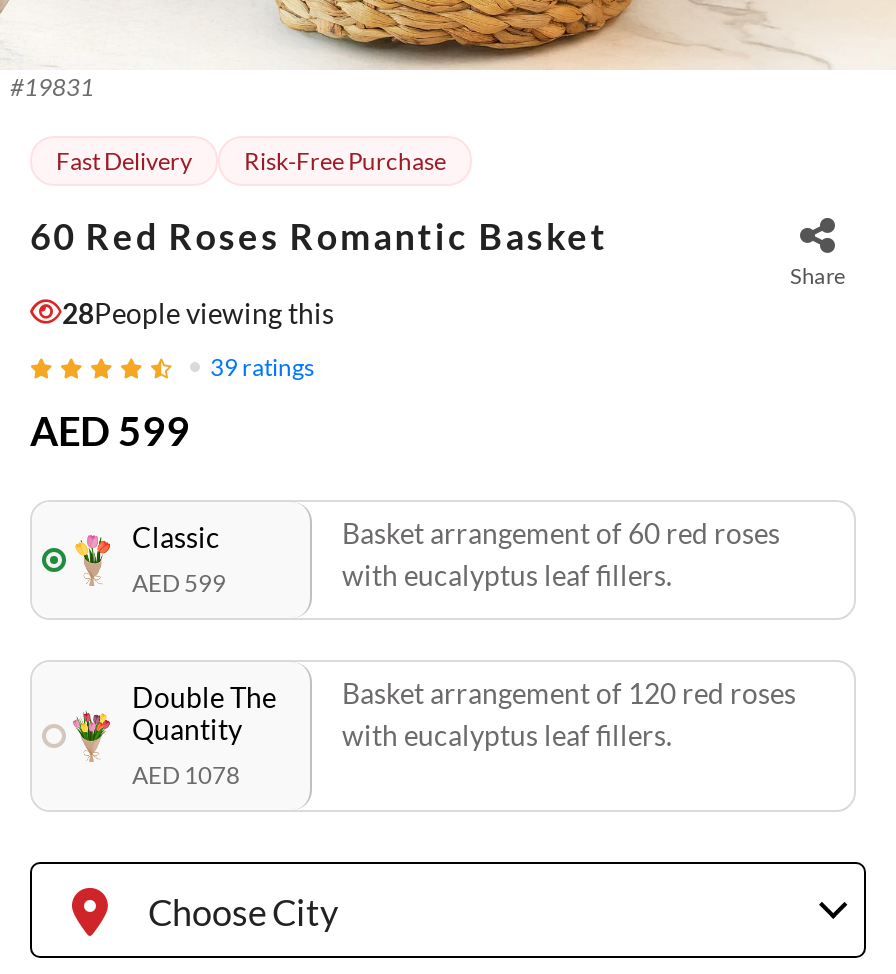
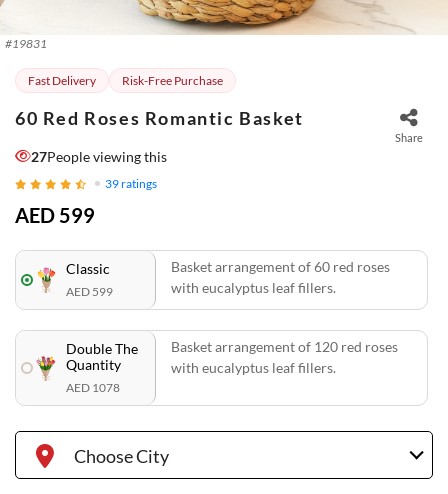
- 28People viewing this
+ 27People viewing this
